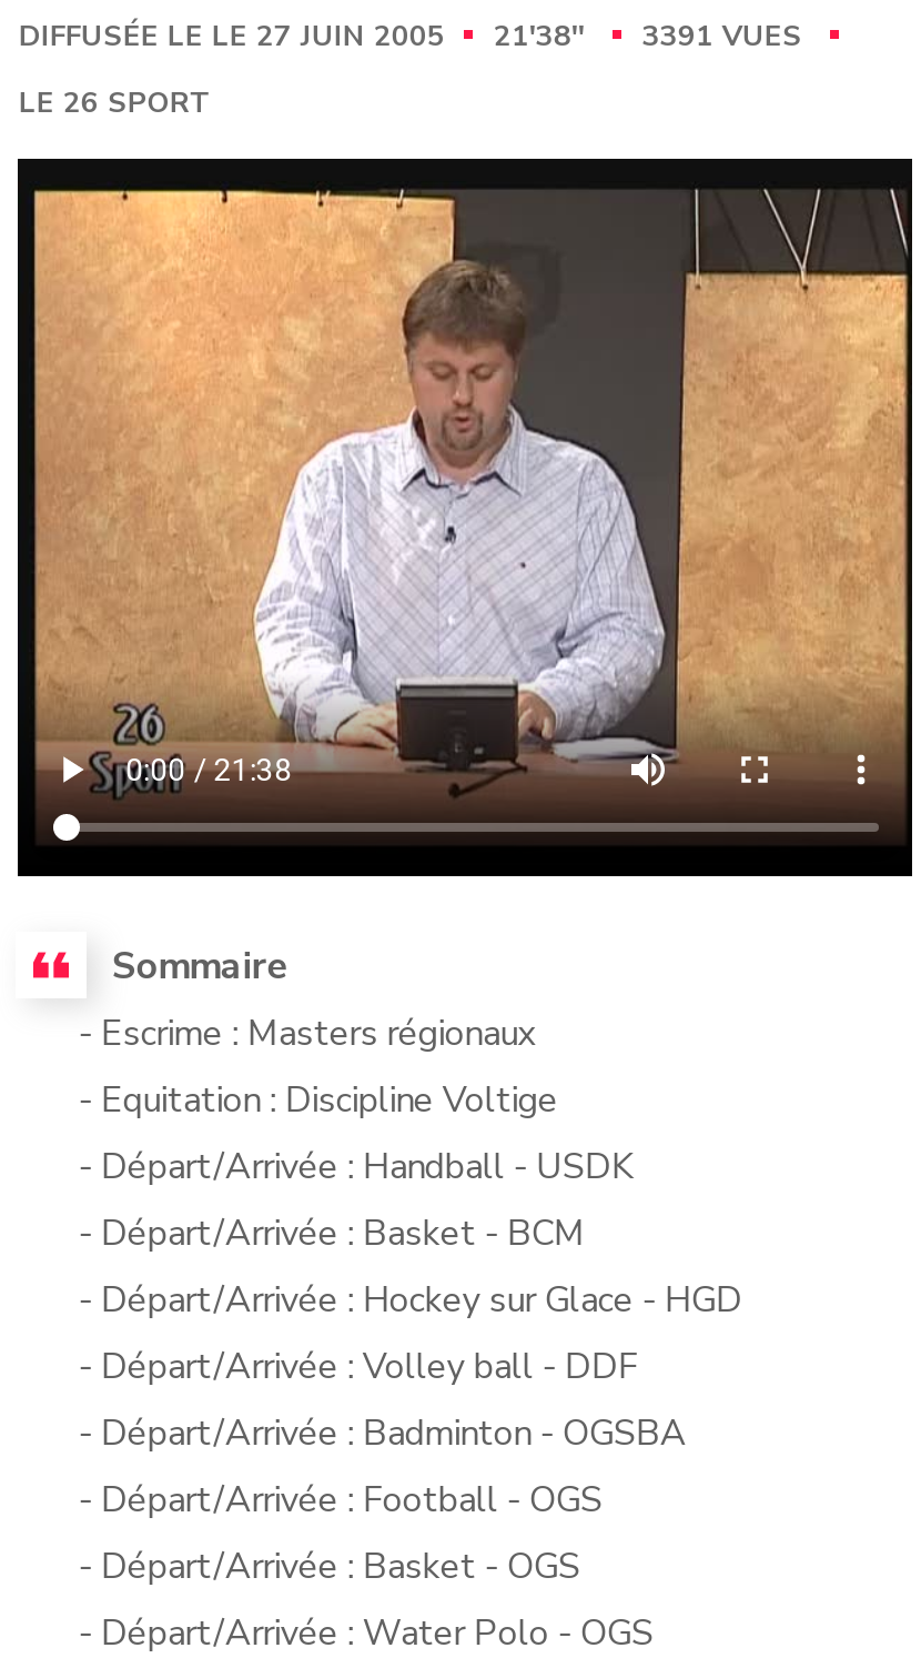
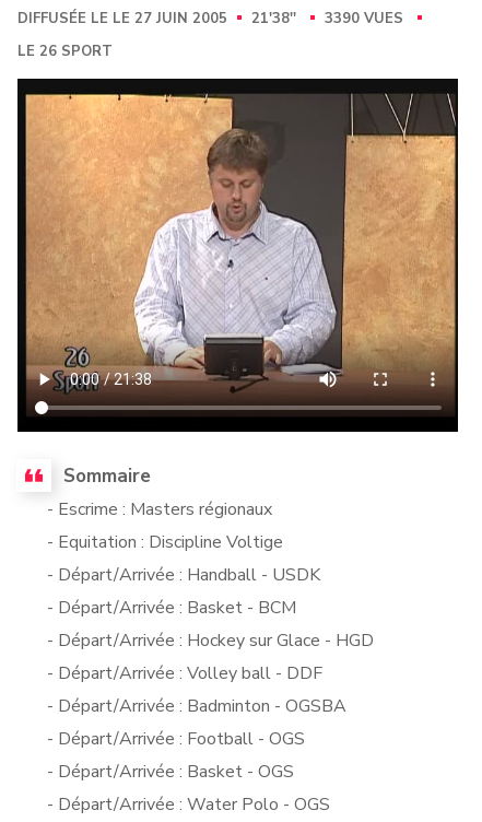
- DIFFUSÉE LE LE 27 JUIN 2005 21'38'' 3391 VUES
+ DIFFUSÉE LE LE 27 JUIN 2005 21'38'' 3390 VUES
